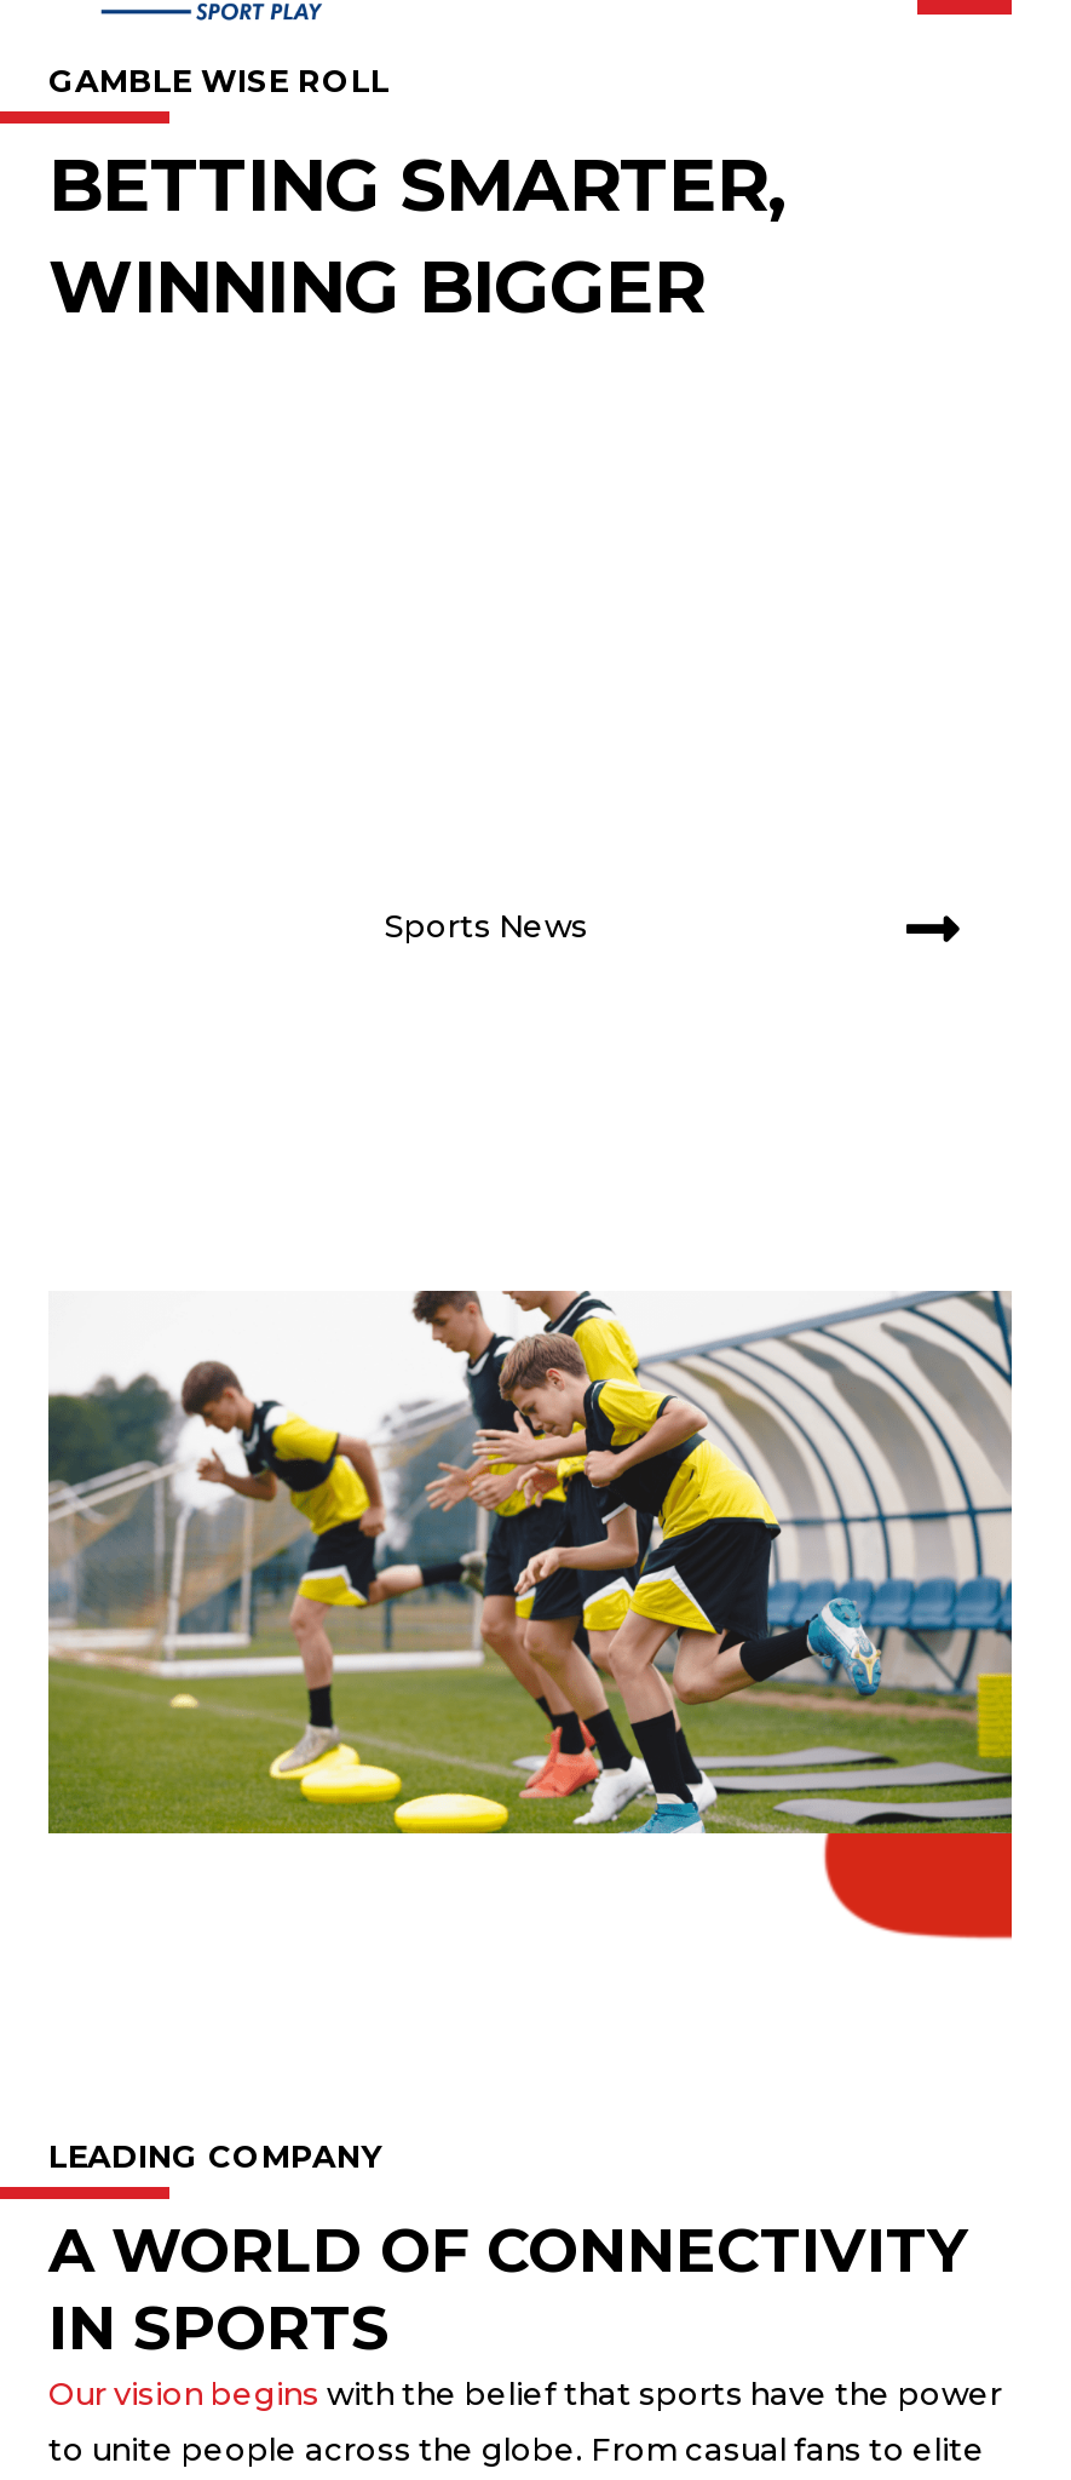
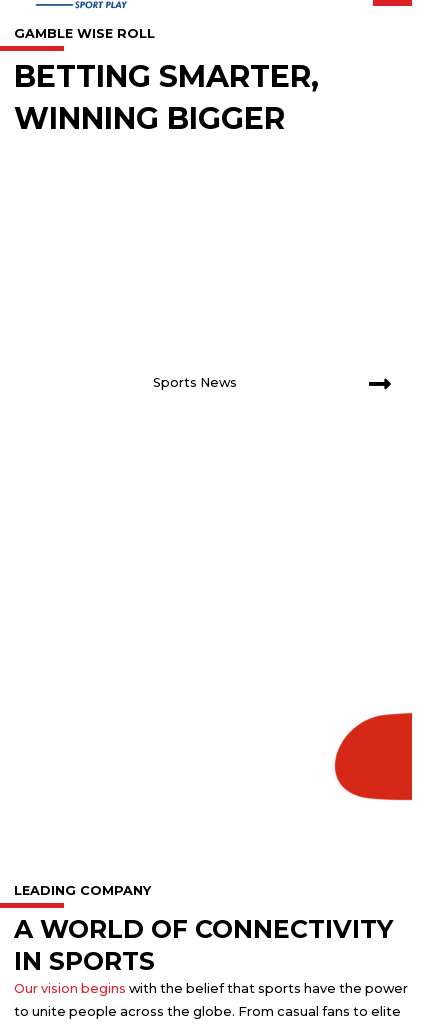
- [image]
